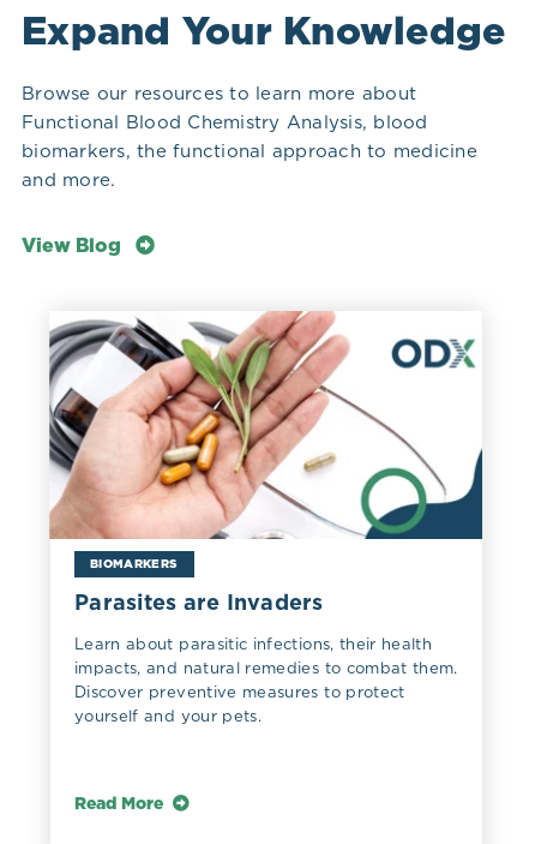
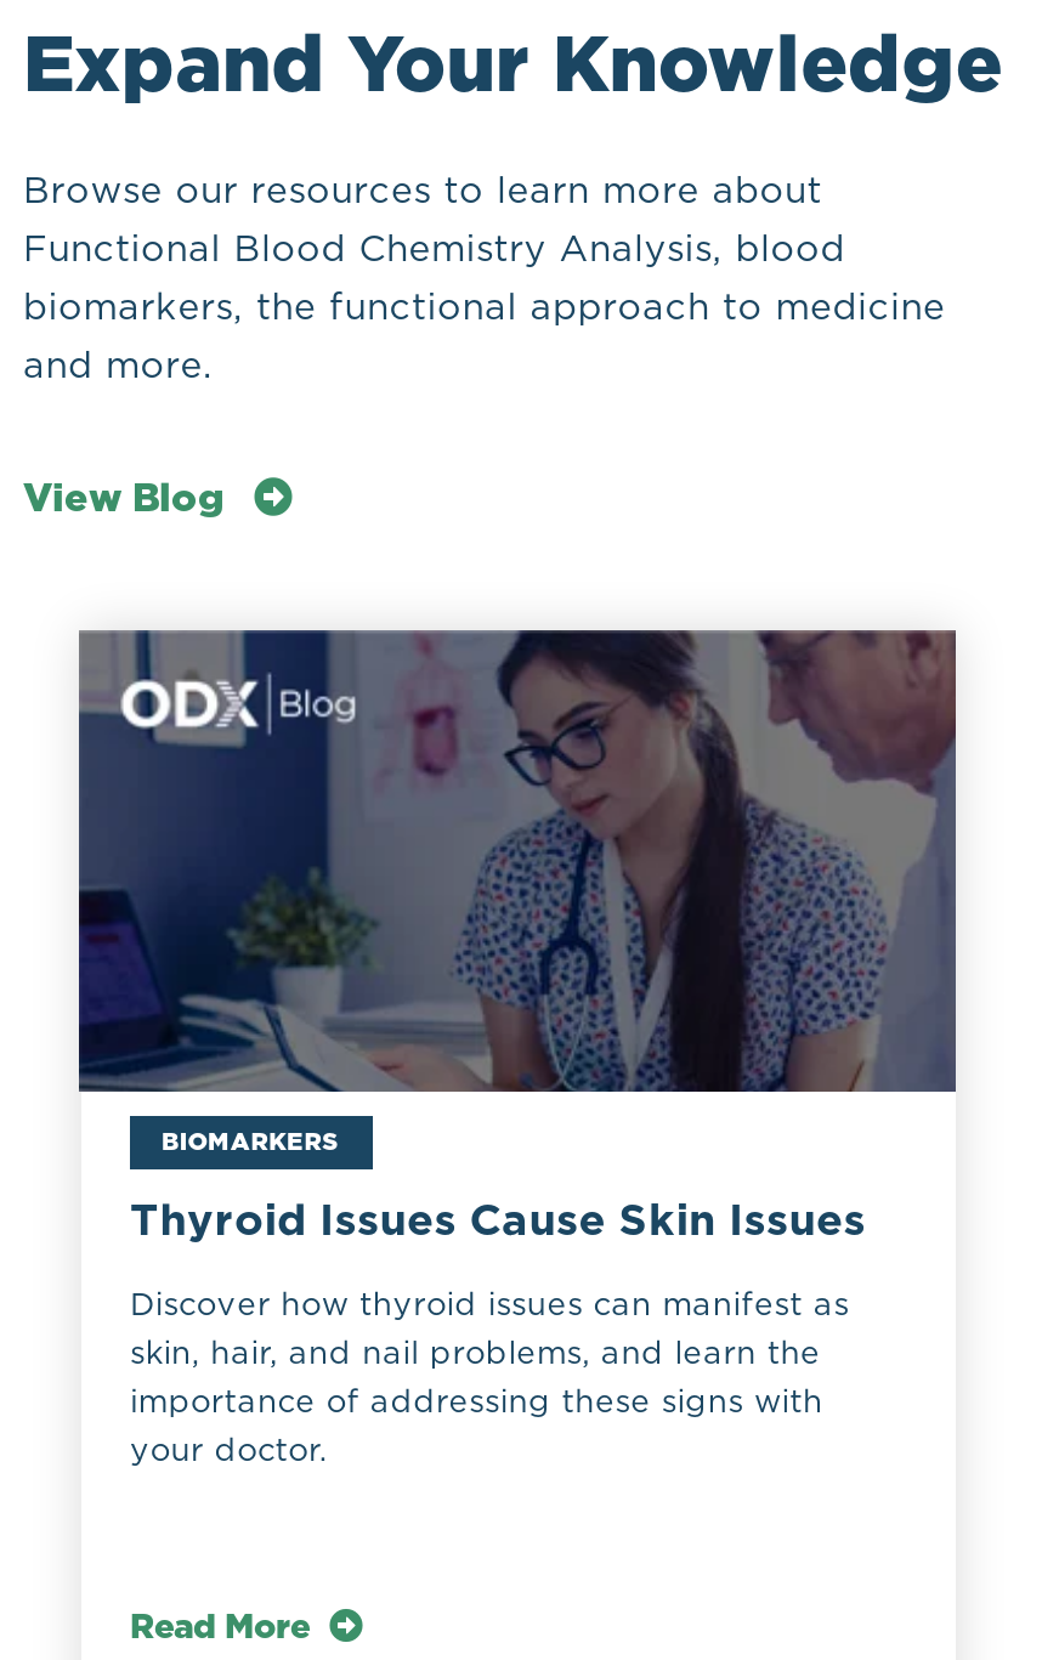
- [image]
+ [image]

- Parasites are Invaders
+ Thyroid Issues Cause Skin Issues

- Learn about parasitic infections, their health
- impacts, and natural remedies to combat them.
- Discover preventive measures to protect
- yourself and your pets.
+ Discover how thyroid issues can manifest as
+ skin, hair, and nail problems, and learn the
+ importance of addressing these signs with
+ your doctor.
